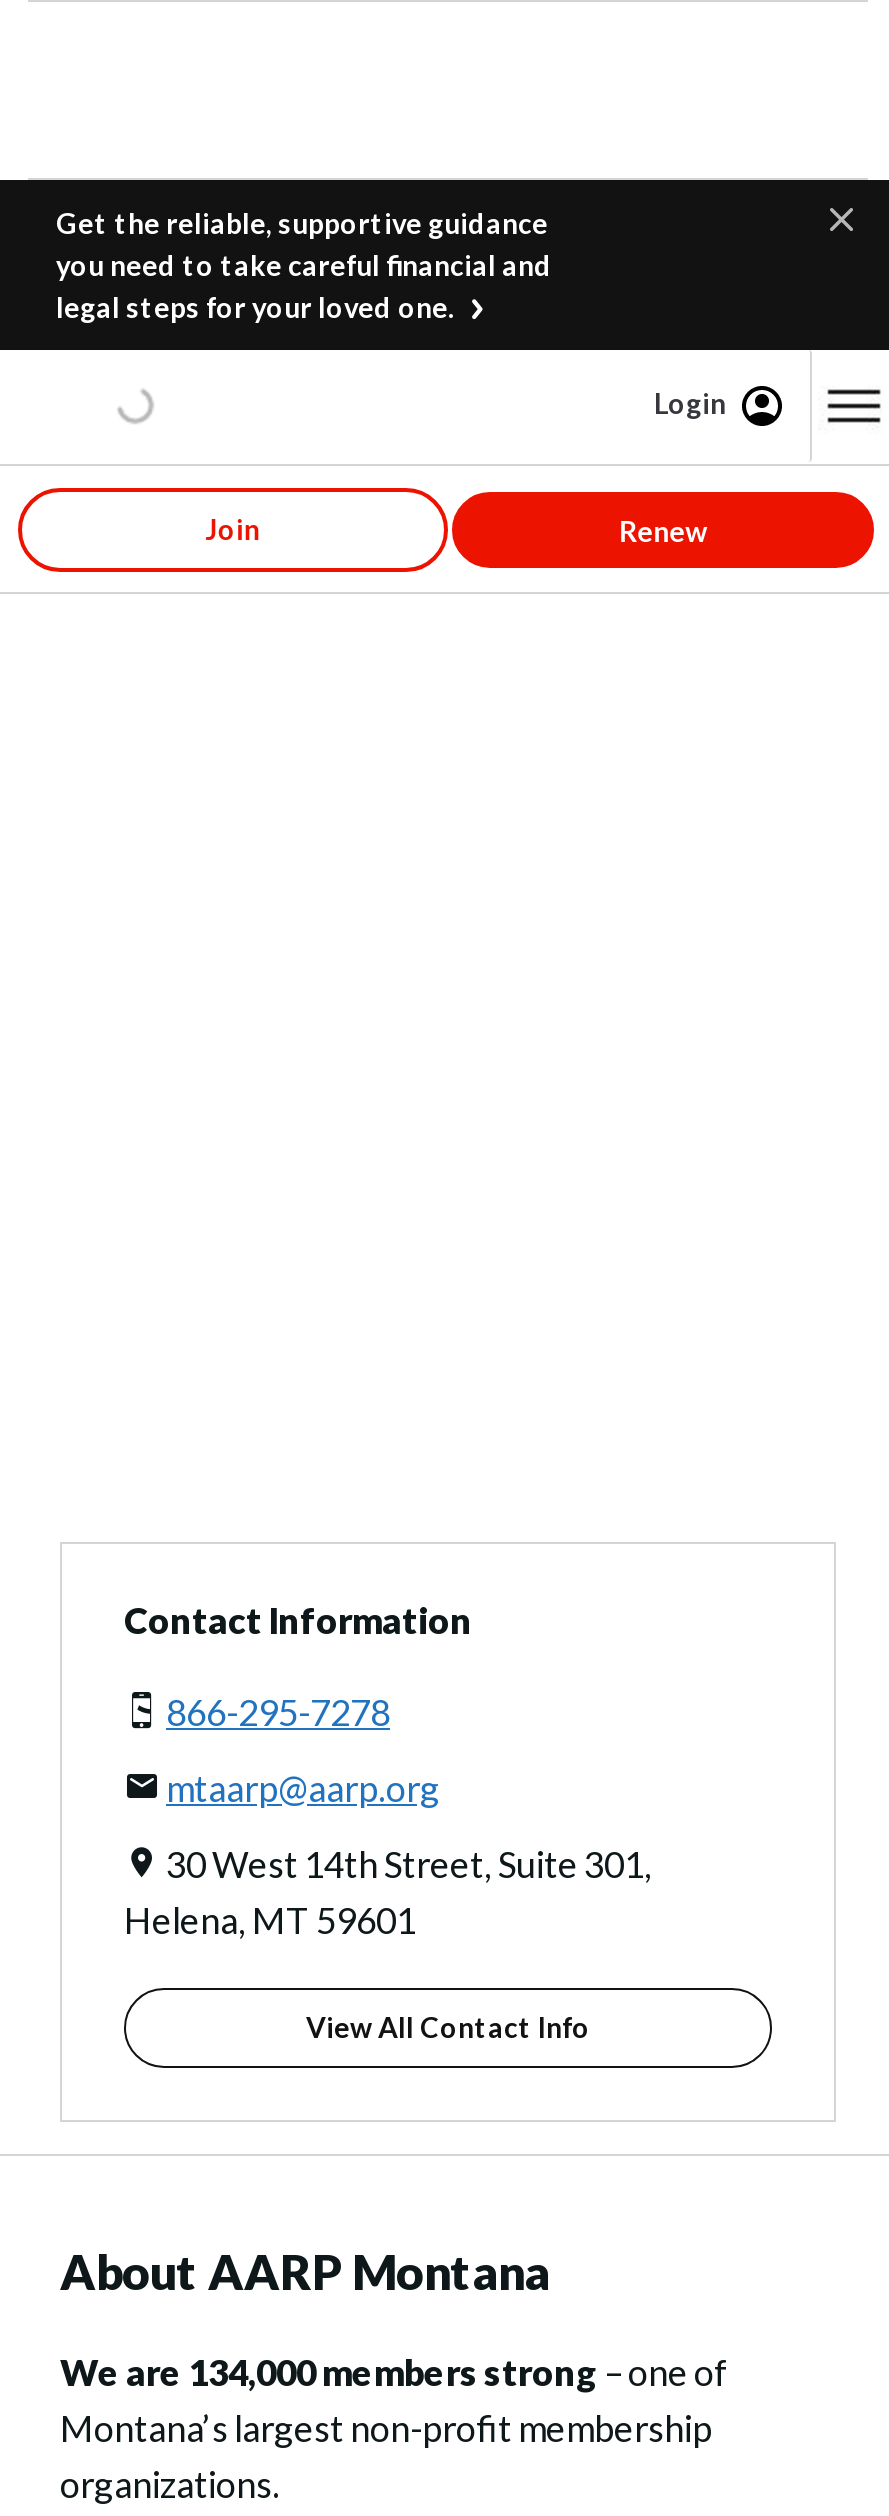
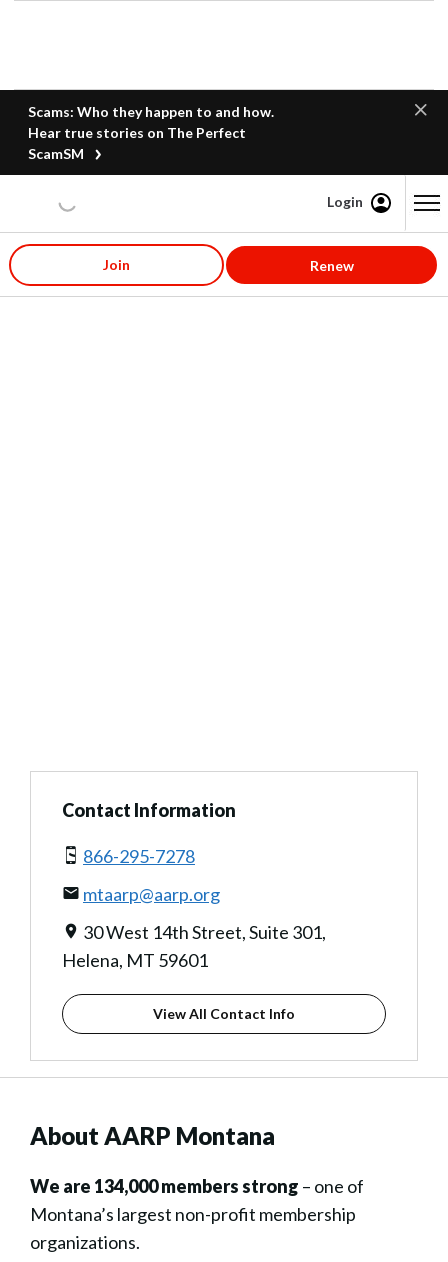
- Get the reliable, supportive guidance
- you need to take careful financial and
- legal steps for your loved one.
+ Scams: Who they happen to and how.
+ Hear true stories on The Perfect
+ ScamSM
